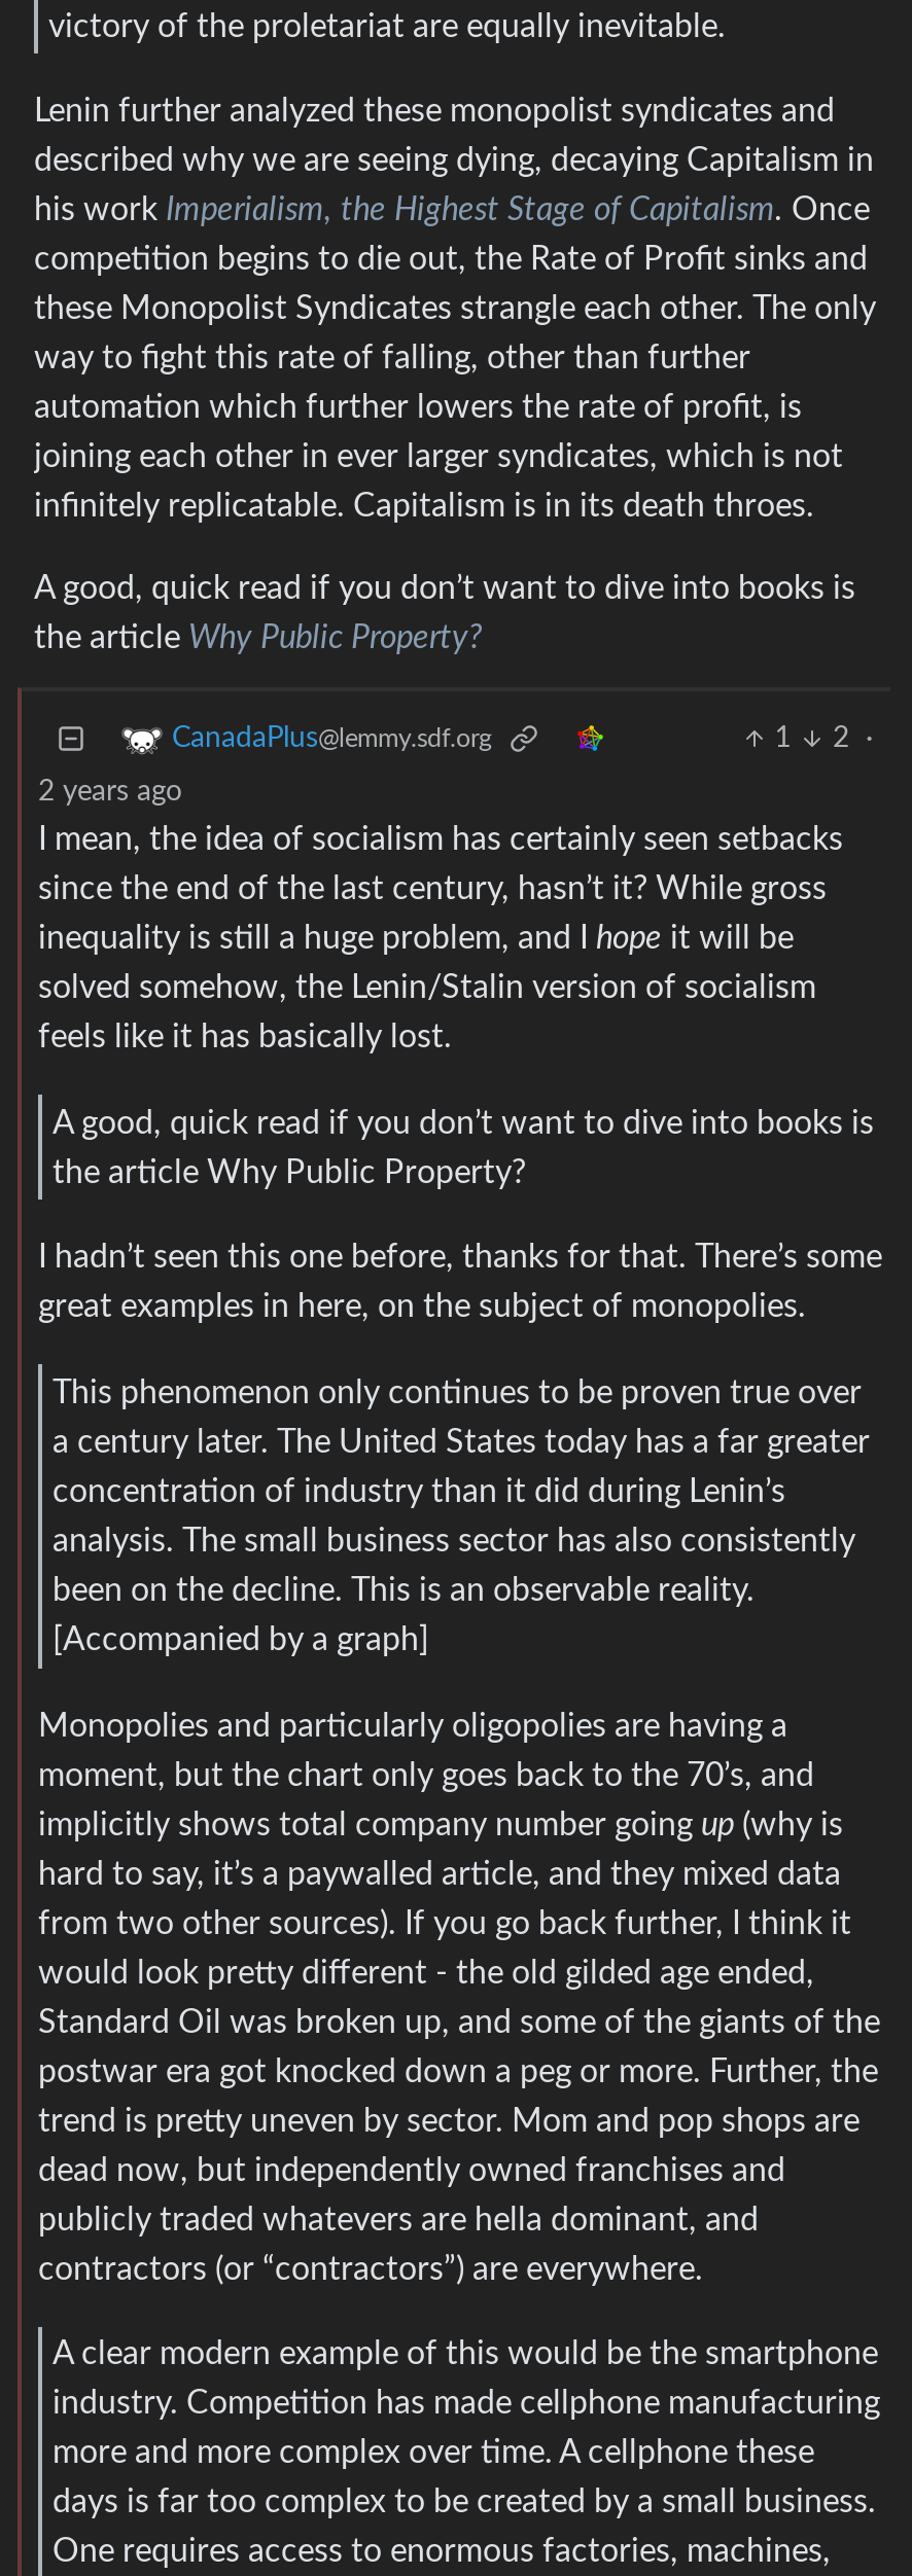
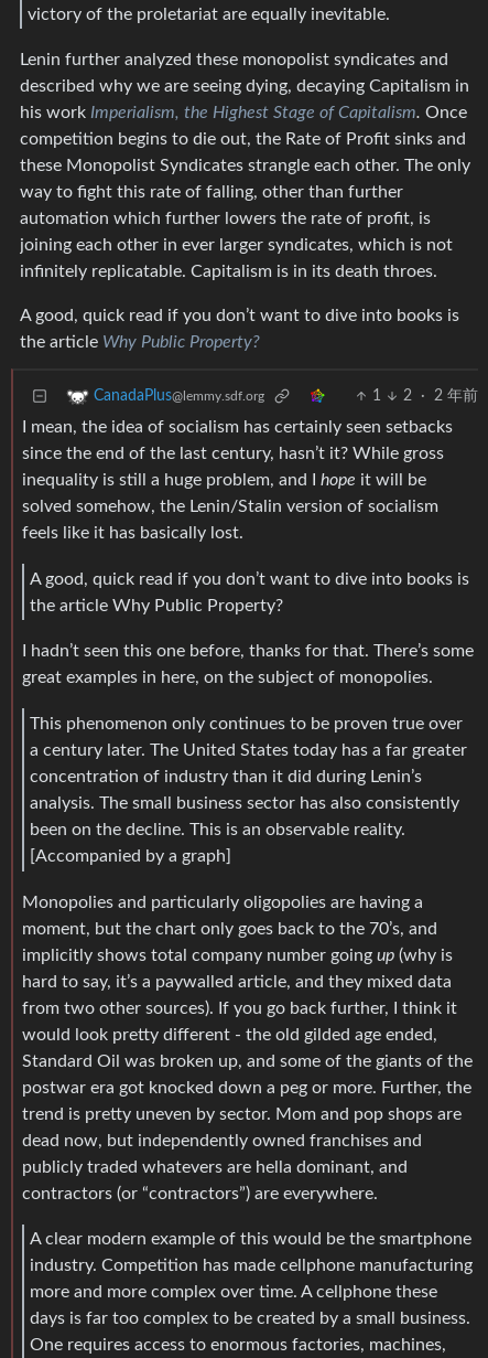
- 2 ·
- 2 years ago
+ 2 · 2 年前
